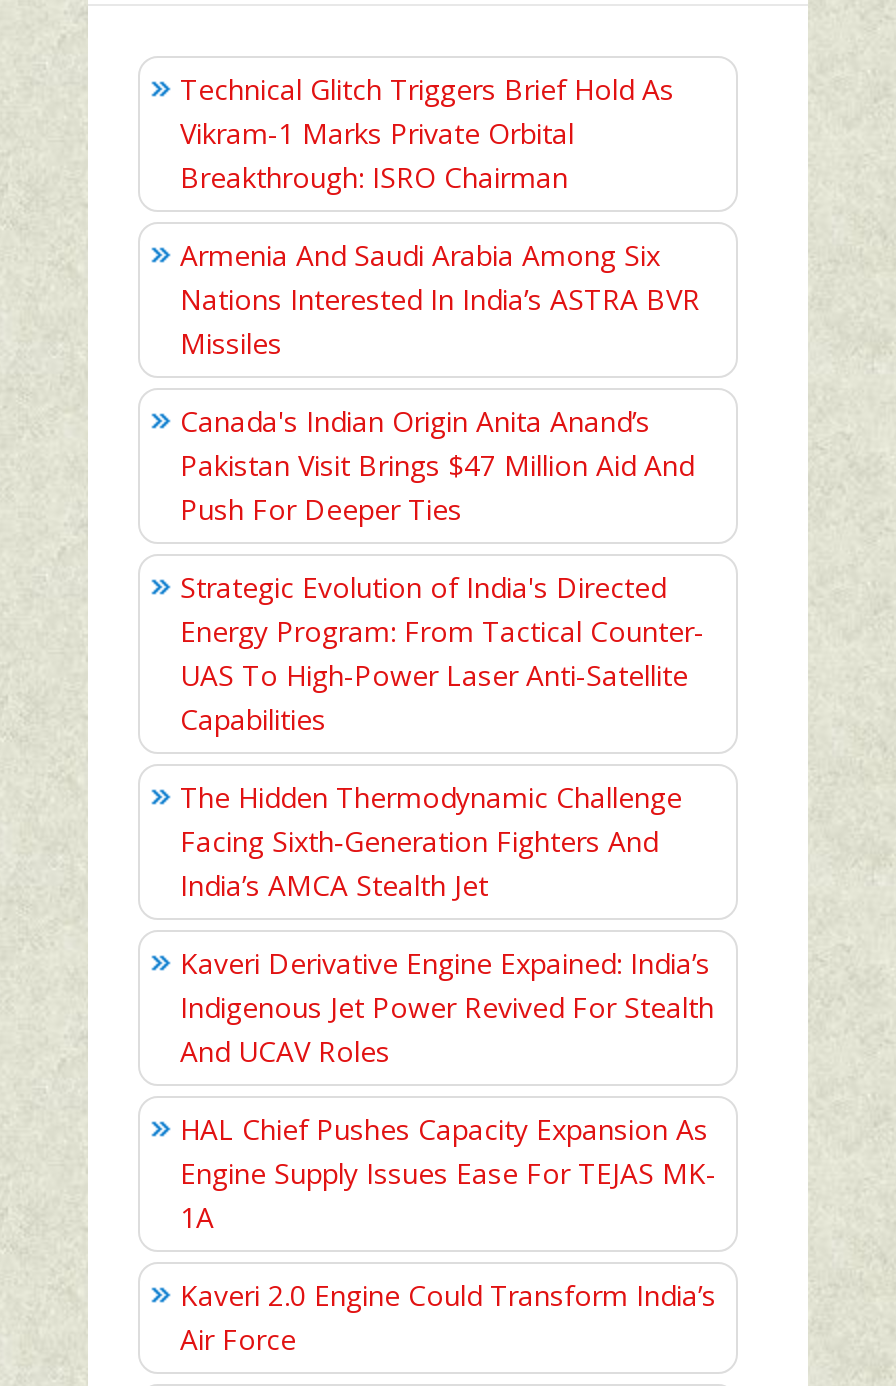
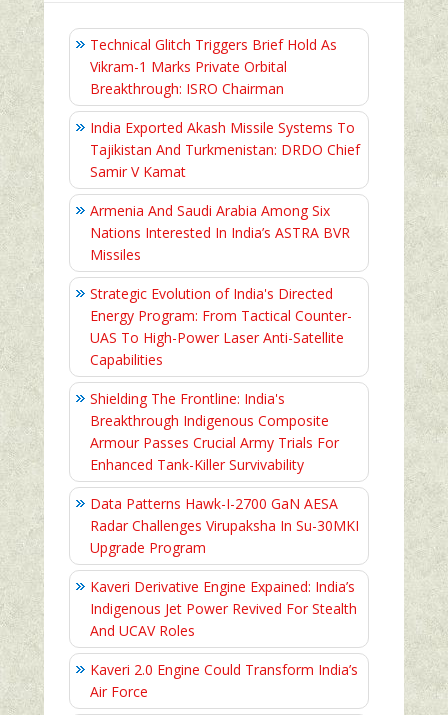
+ India Exported Akash Missile Systems To
+ Tajikistan And Turkmenistan: DRDO Chief
+ Samir V Kamat

moved down: Armenia And Saudi Arabia Among Six | Nations Interested In India’s ASTRA BVR | Missiles

- Canada's Indian Origin Anita Anand’s
- Pakistan Visit Brings $47 Million Aid And
- Push For Deeper Ties

- The Hidden Thermodynamic Challenge
- Facing Sixth‑Generation Fighters And
- India’s AMCA Stealth Jet
+ Shielding The Frontline: India's
+ Breakthrough Indigenous Composite
+ Armour Passes Crucial Army Trials For
+ Enhanced Tank-Killer Survivability
+ Data Patterns Hawk-I-2700 GaN AESA
+ Radar Challenges Virupaksha In Su-30MKI
+ Upgrade Program

moved down: Kaveri Derivative Engine Expained: India’s | Indigenous Jet Power Revived For Stealth | And UCAV Roles

- HAL Chief Pushes Capacity Expansion As
- Engine Supply Issues Ease For TEJAS MK-
- 1A
